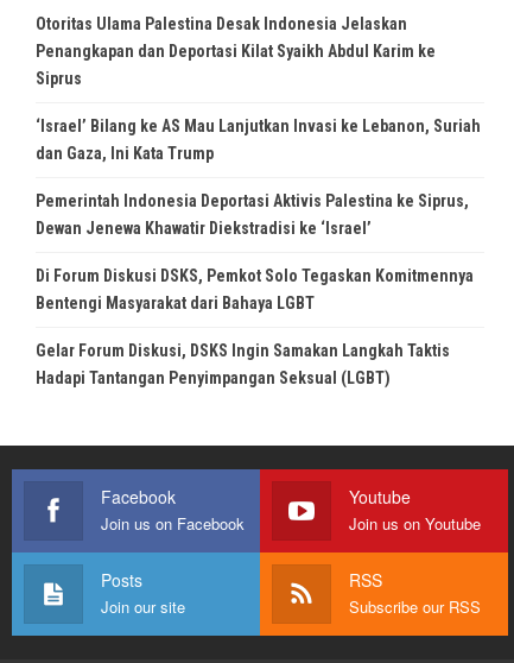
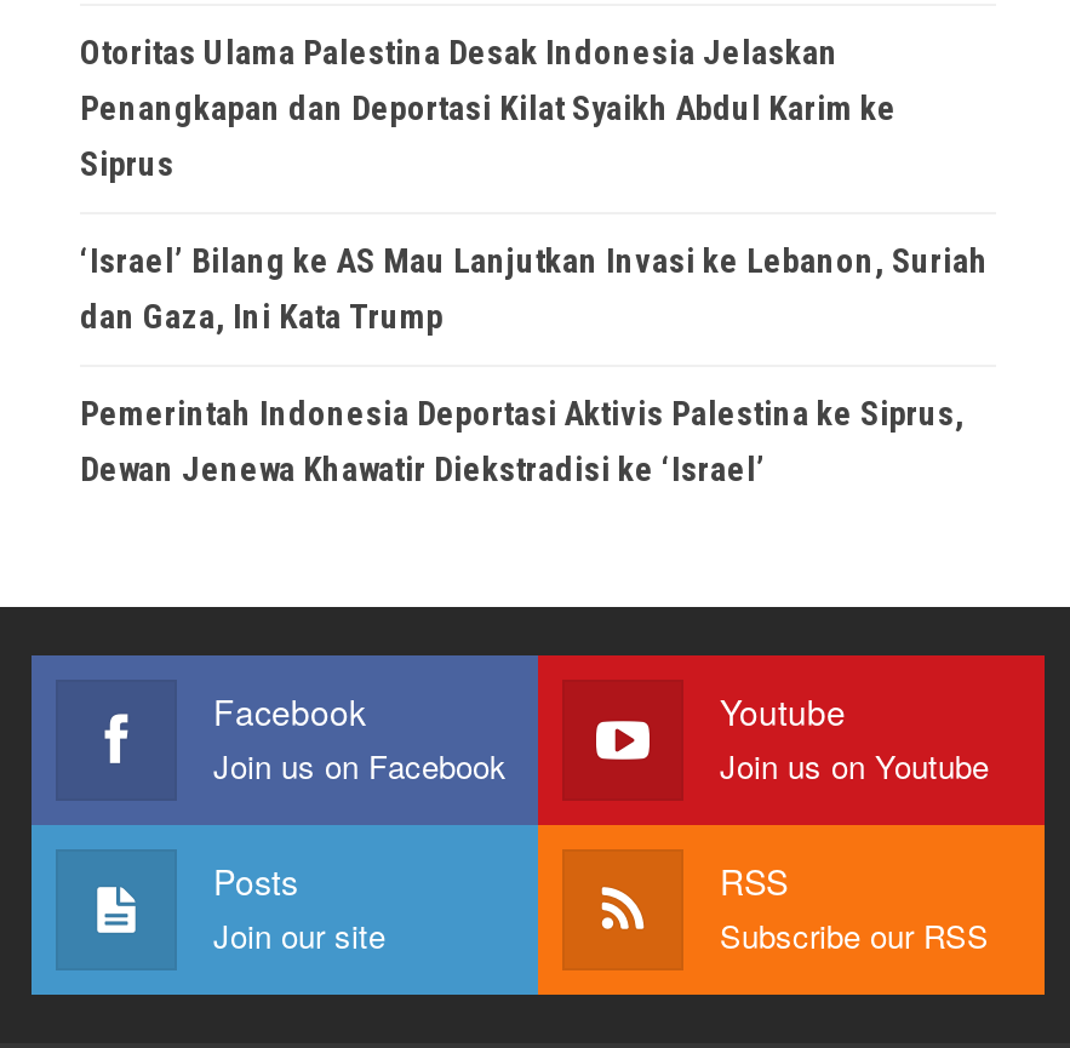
- Di Forum Diskusi DSKS, Pemkot Solo Tegaskan Komitmennya
- Bentengi Masyarakat dari Bahaya LGBT
- Gelar Forum Diskusi, DSKS Ingin Samakan Langkah Taktis
- Hadapi Tantangan Penyimpangan Seksual (LGBT)
